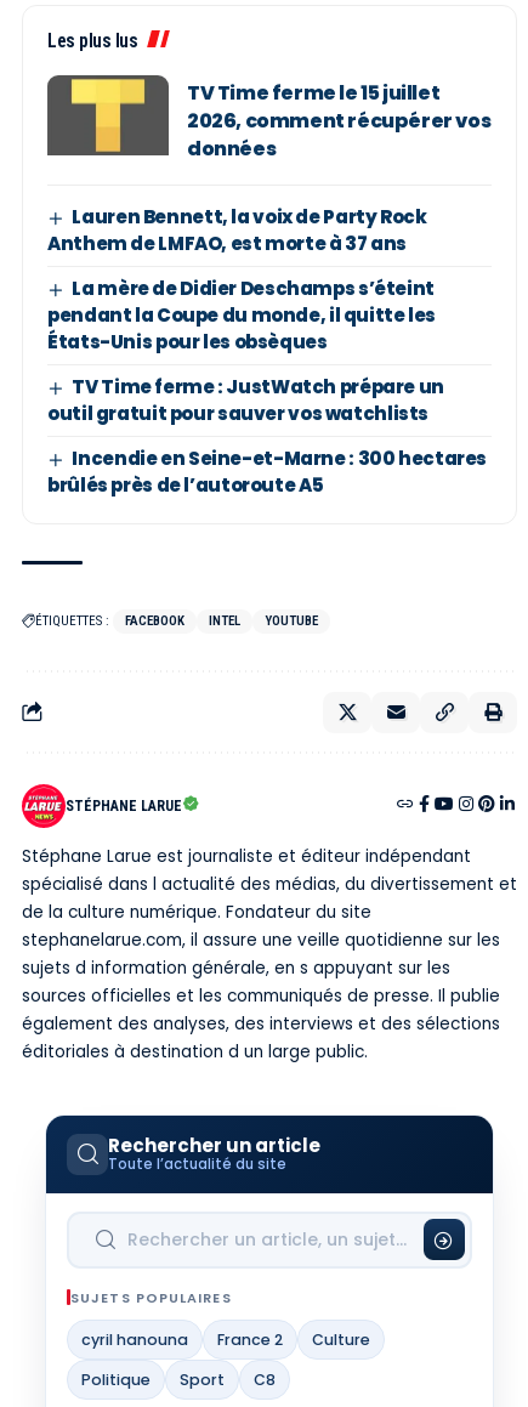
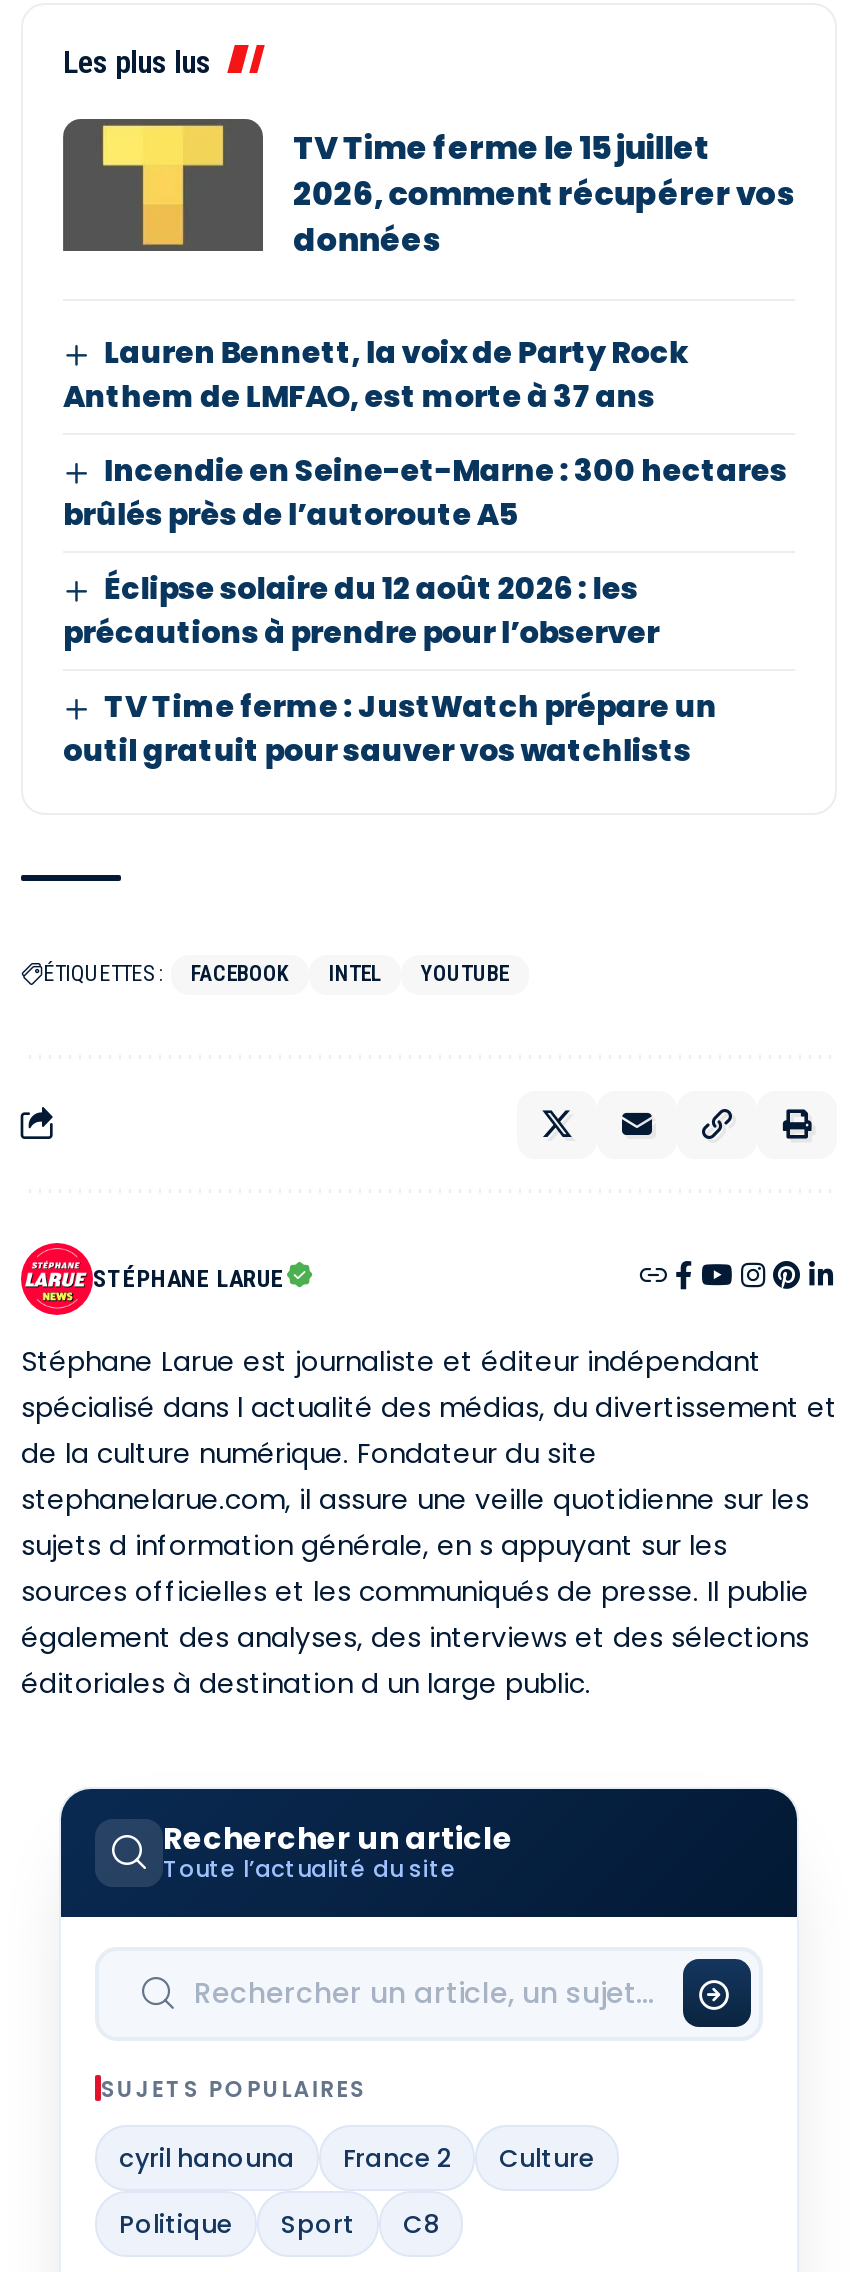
- La mère de Didier Deschamps s’éteint
- pendant la Coupe du monde, il quitte les
- États-Unis pour les obsèques
+ Éclipse solaire du 12 août 2026 : les
+ précautions à prendre pour l’observer

moved down: TV Time ferme : JustWatch prépare un | outil gratuit pour sauver vos watchlists

moved up: Incendie en Seine-et-Marne : 300 hectares | brûlés près de l’autoroute A5
